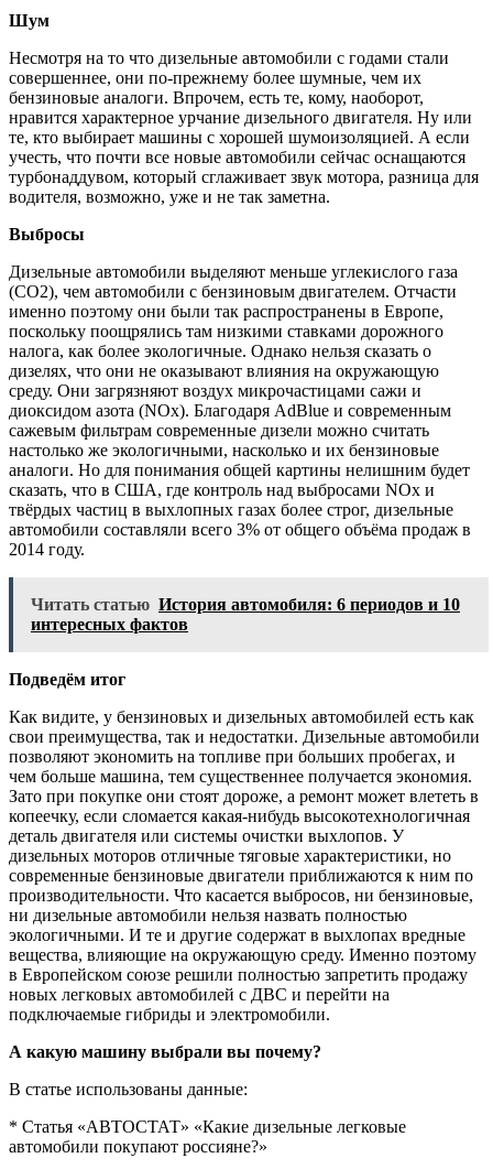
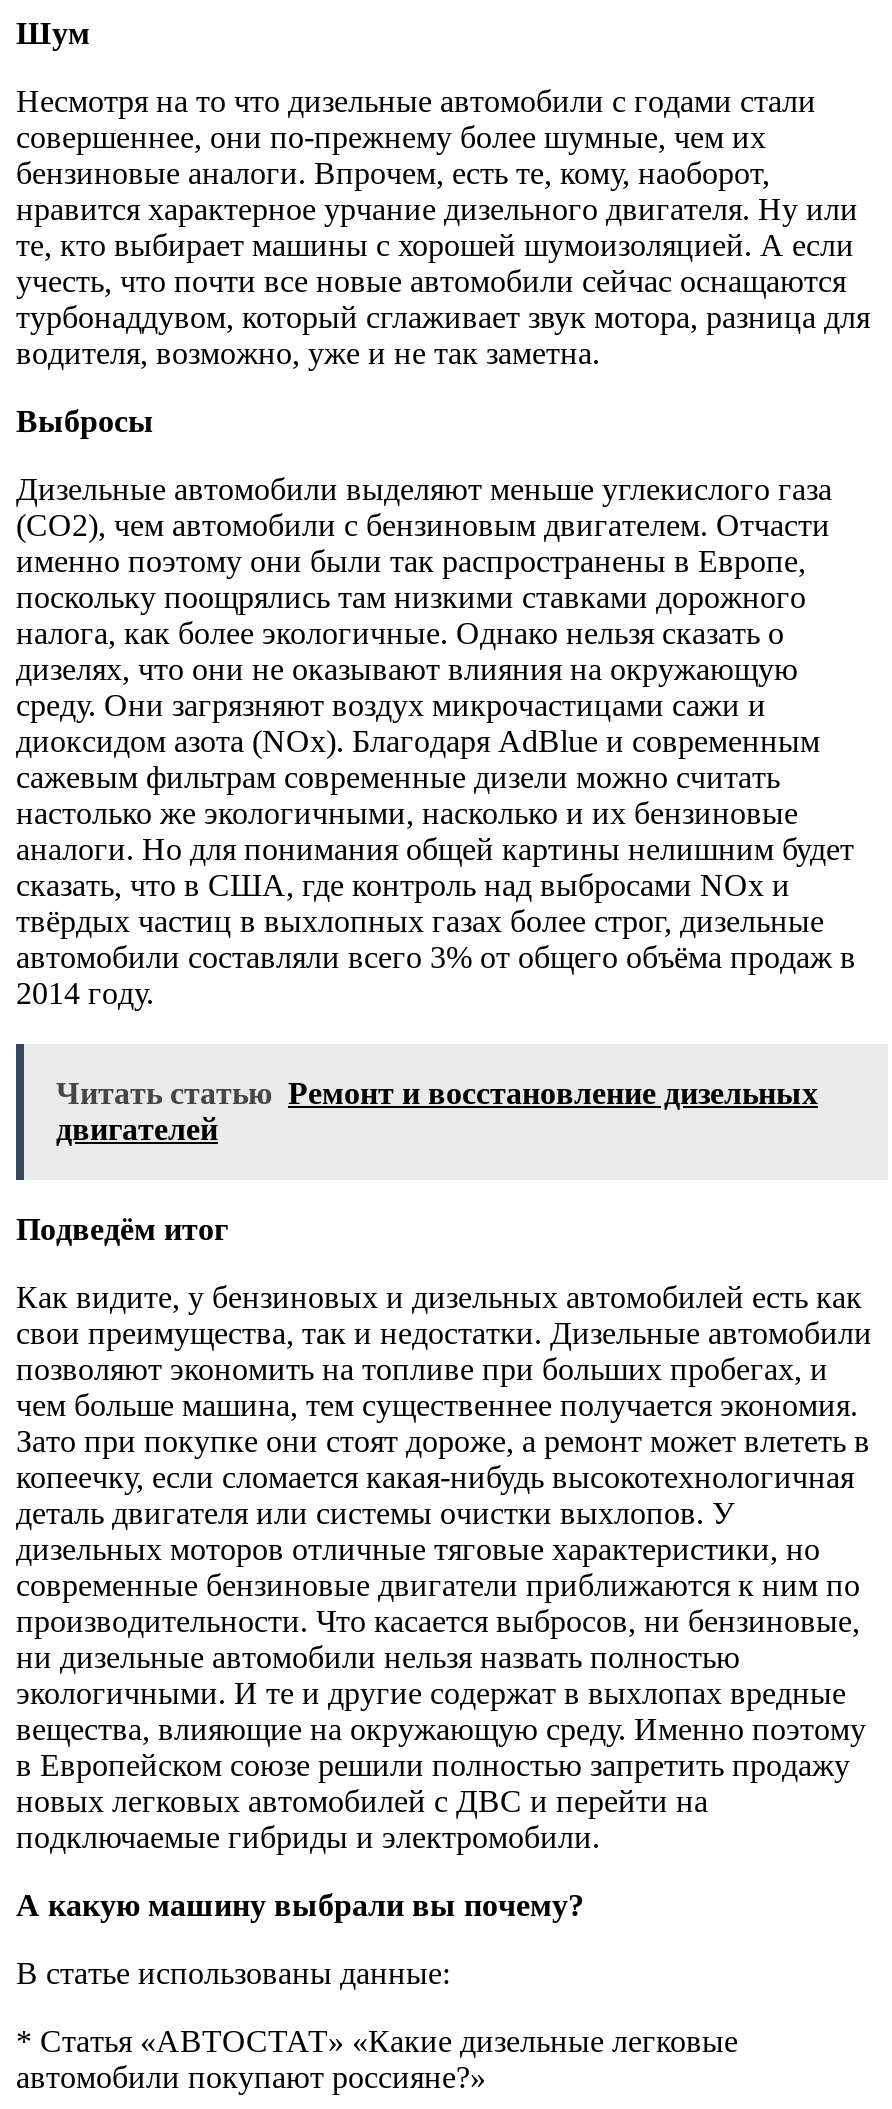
- Читать статью История автомобиля: 6 периодов и 10
- интересных фактов
+ Читать статью Ремонт и восстановление дизельных
+ двигателей
